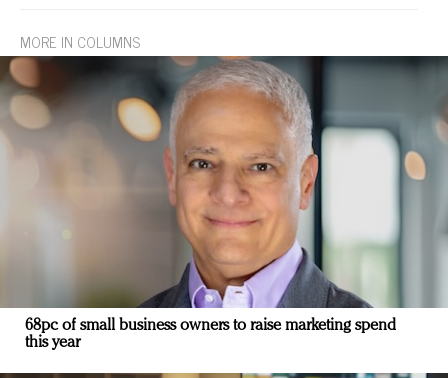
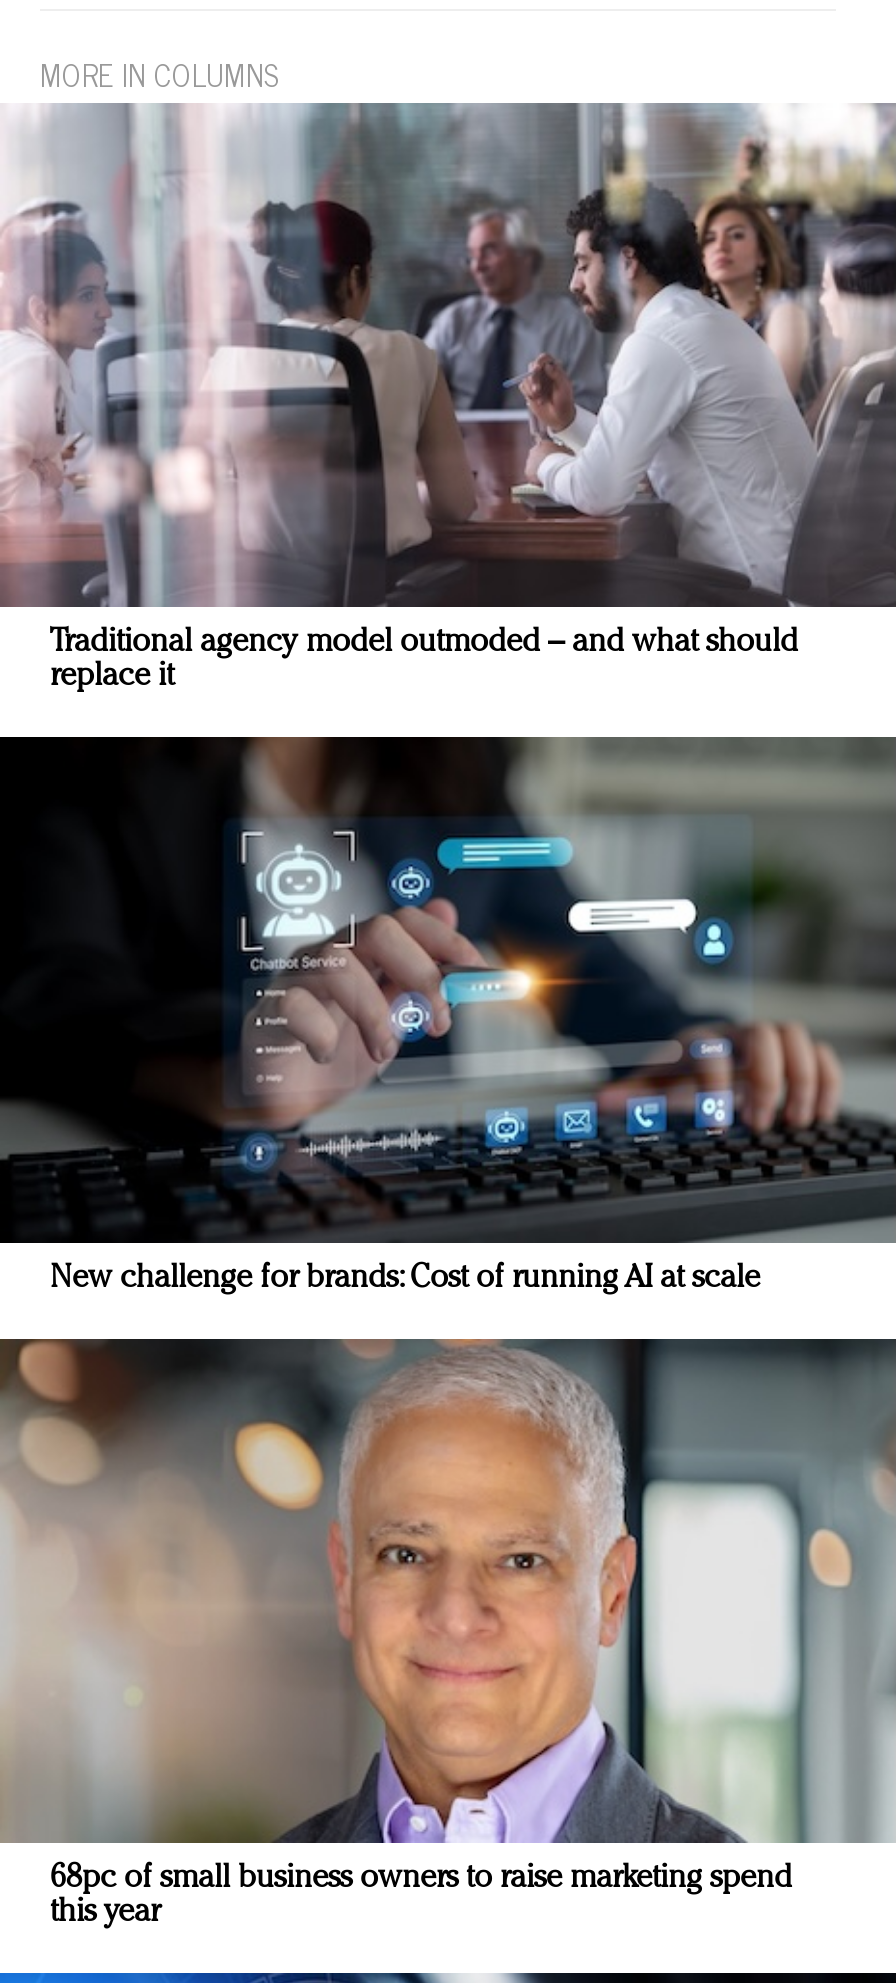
+ [image]
+ Traditional agency model outmoded – and what should
+ replace it

+ [image]
+ New challenge for brands: Cost of running AI at scale
